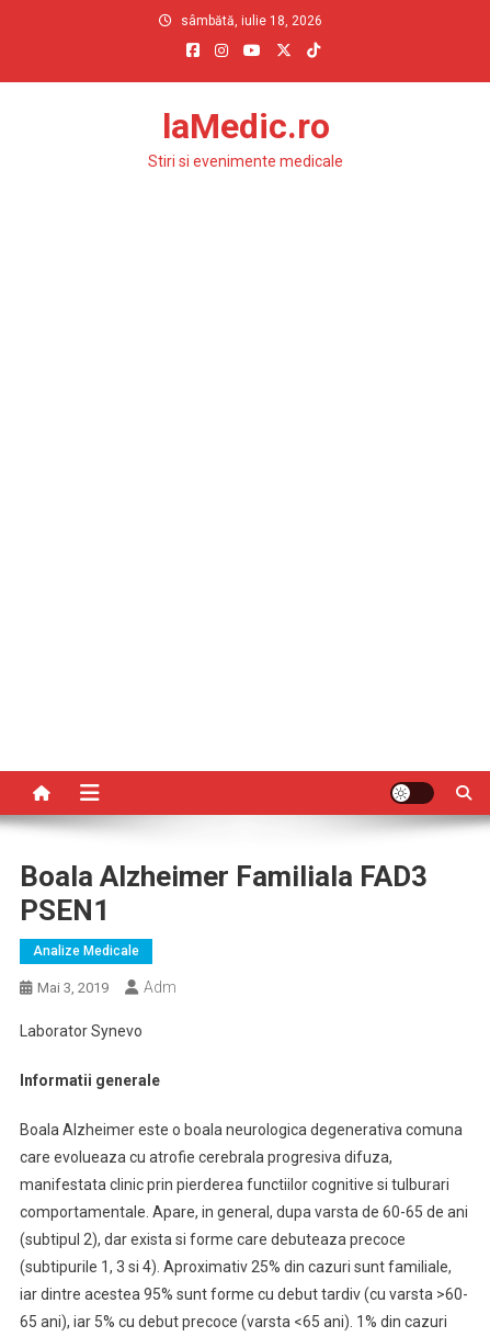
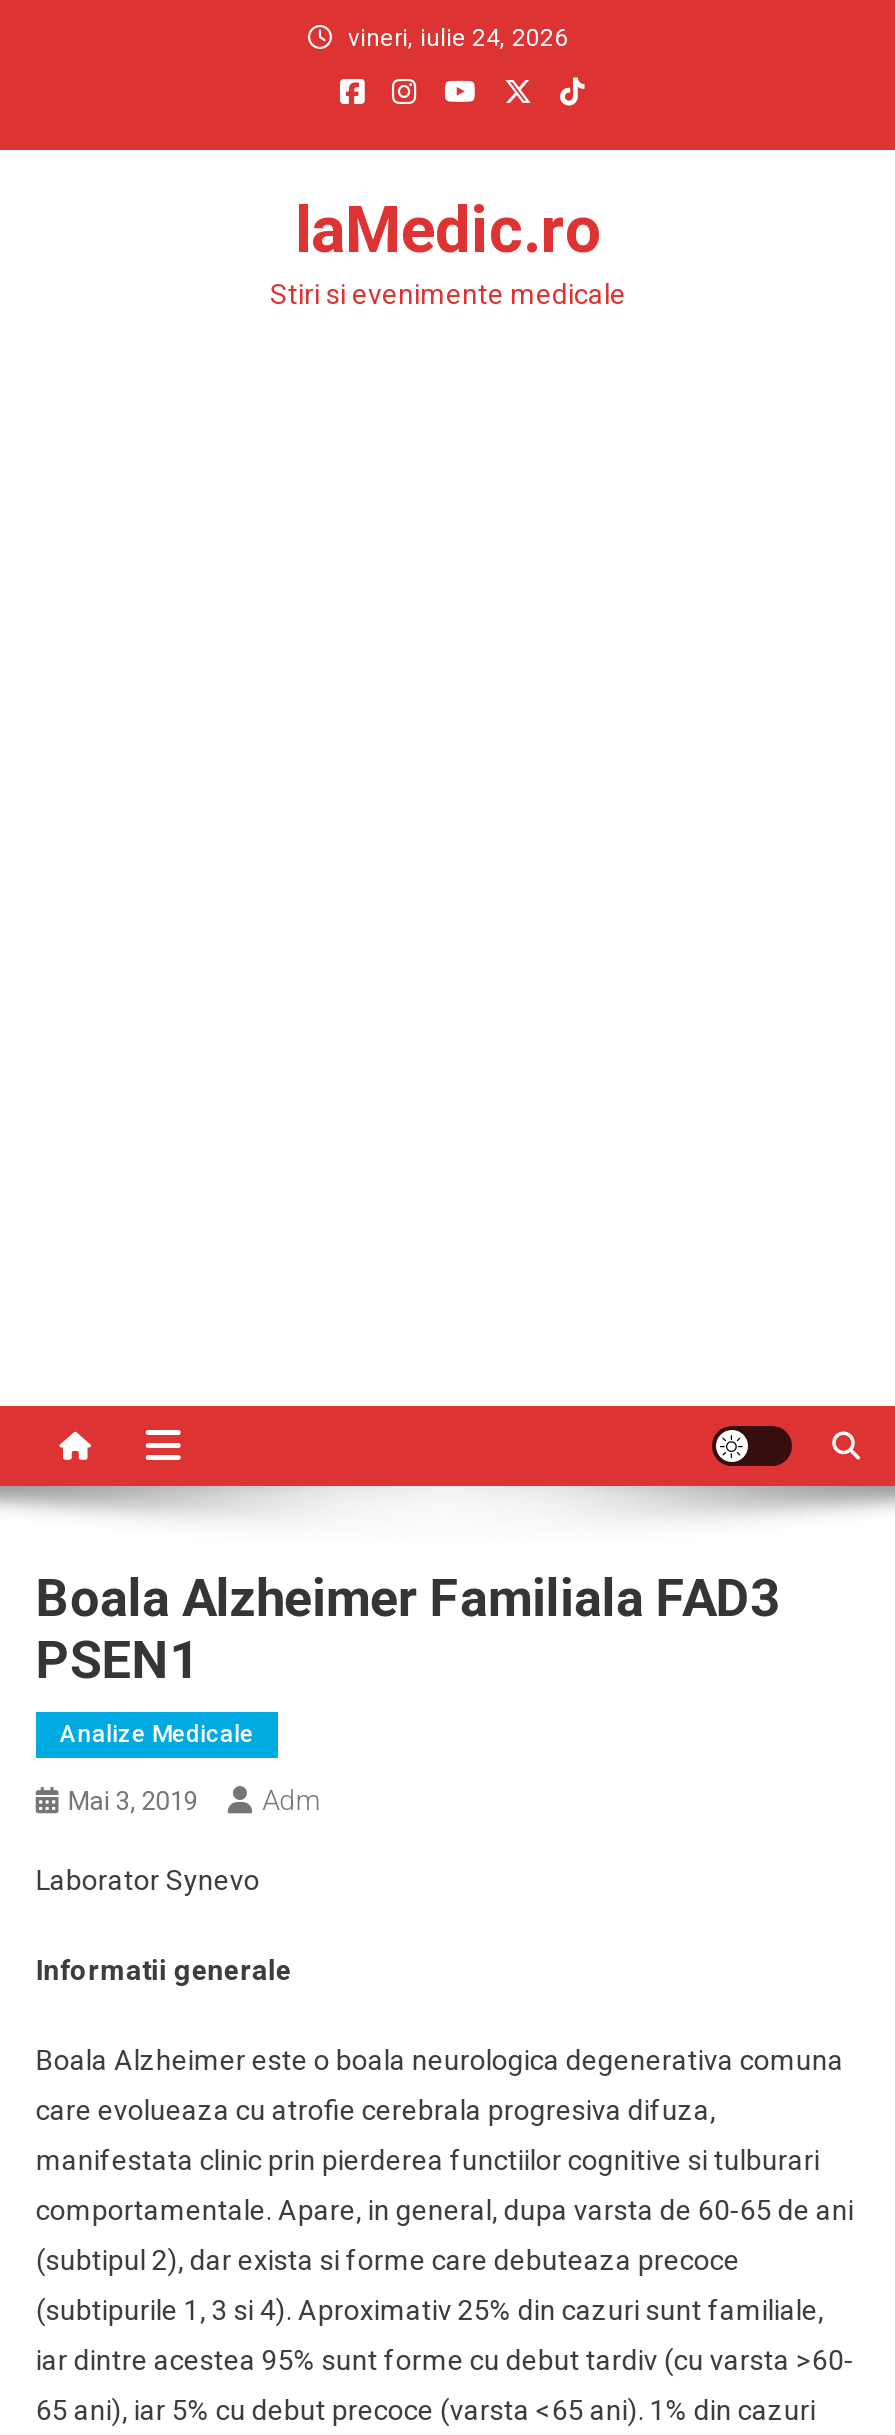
- sâmbătă, iulie 18, 2026
+ vineri, iulie 24, 2026
